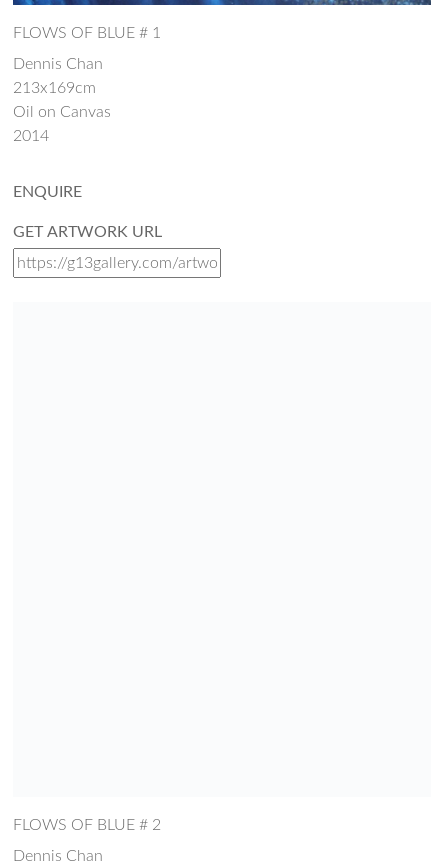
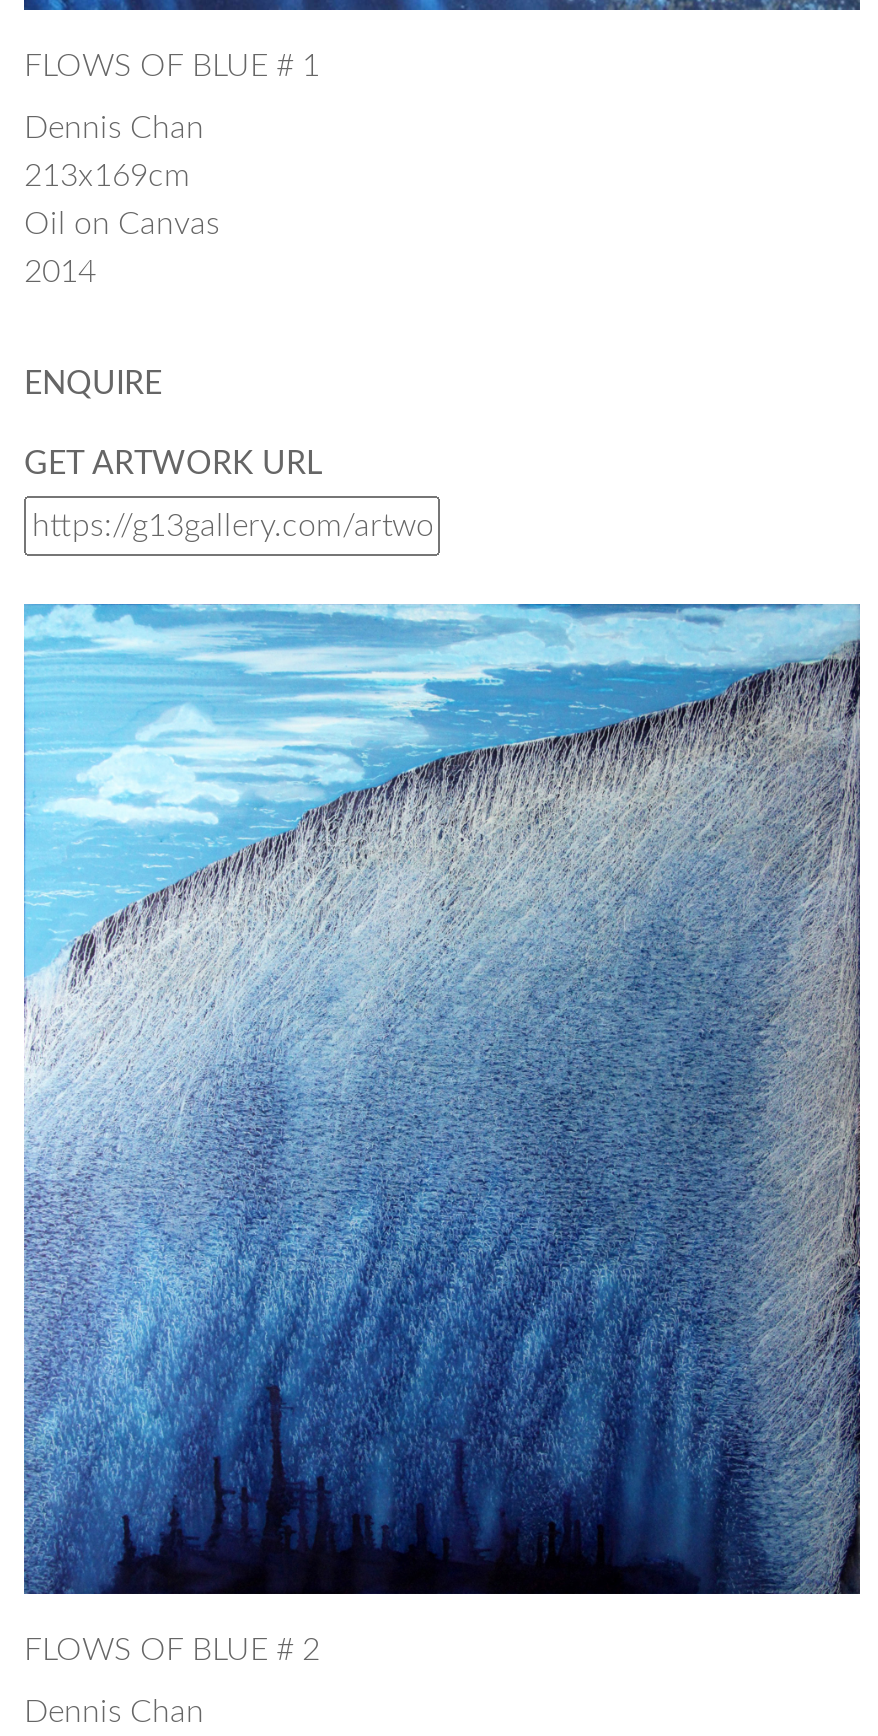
+ [image]
